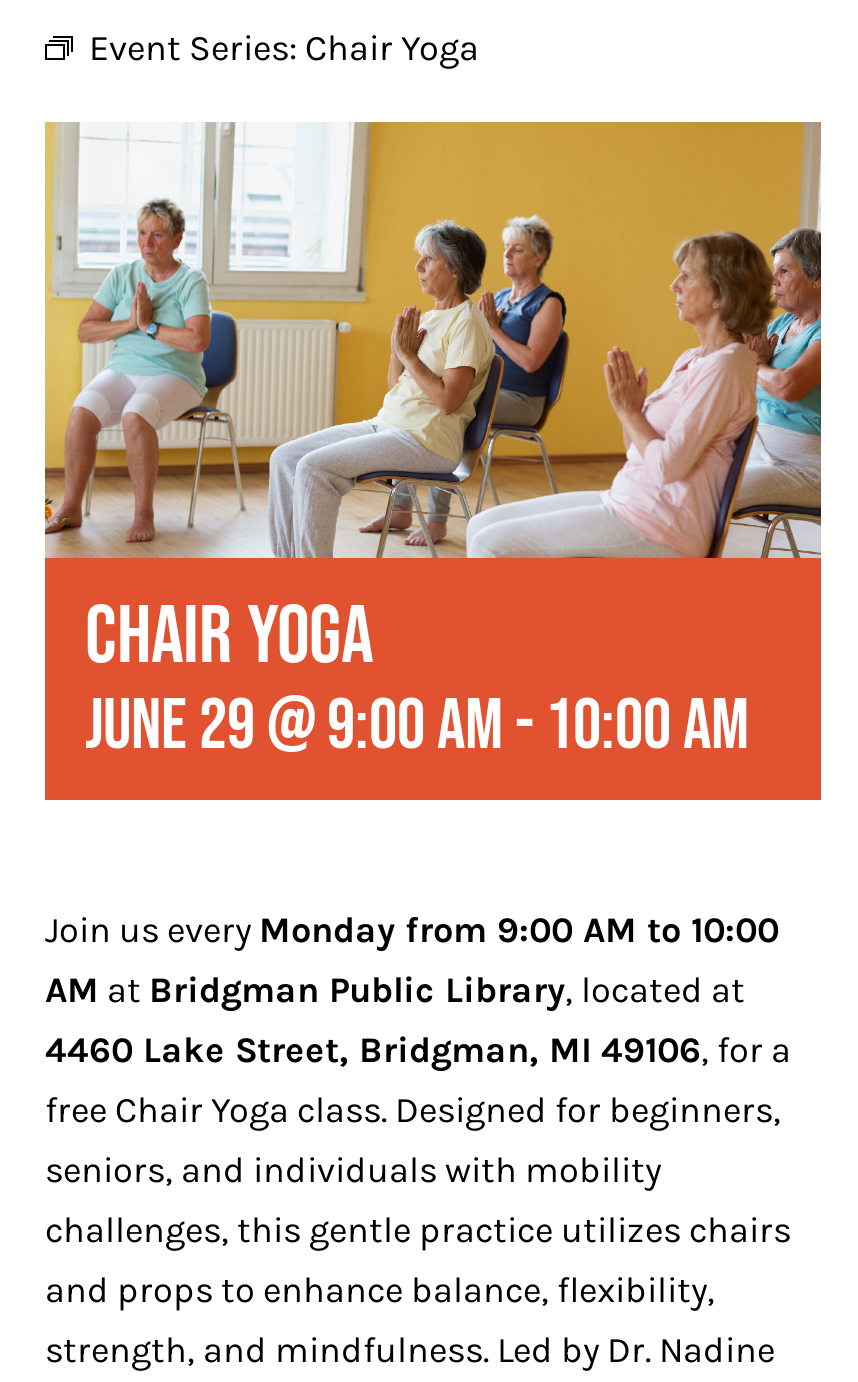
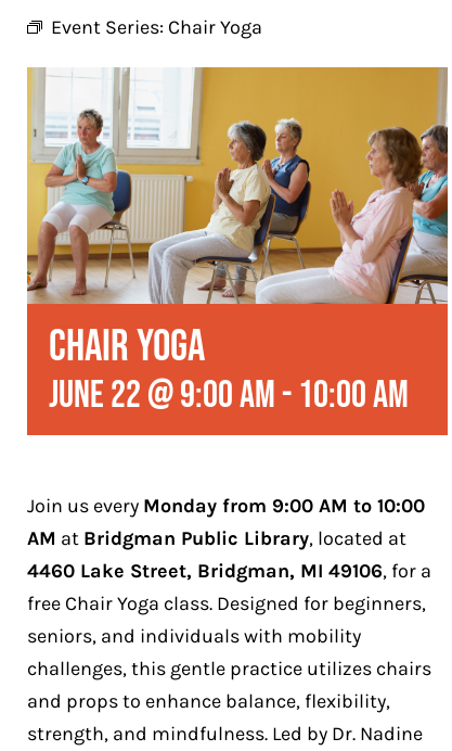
- June 29 @ 9:00 am - 10:00 am
+ June 22 @ 9:00 am - 10:00 am
